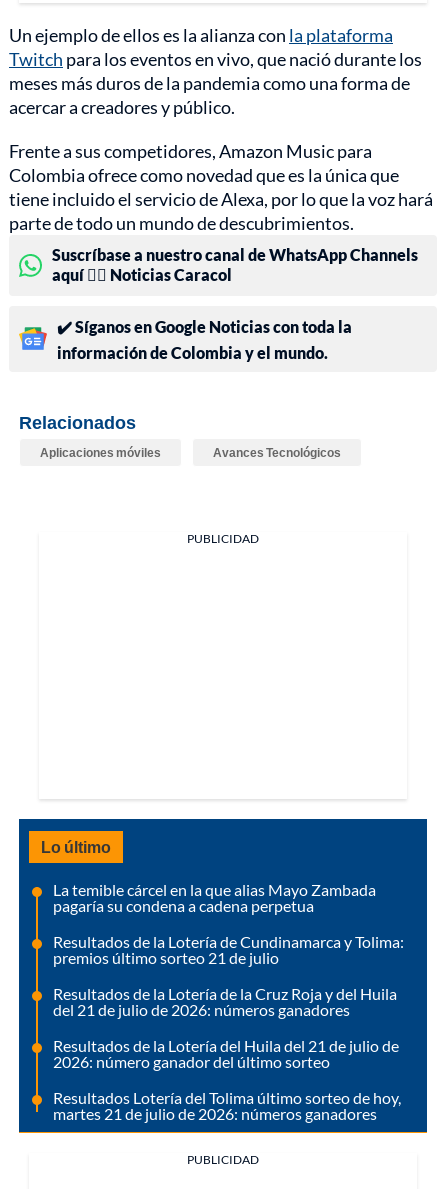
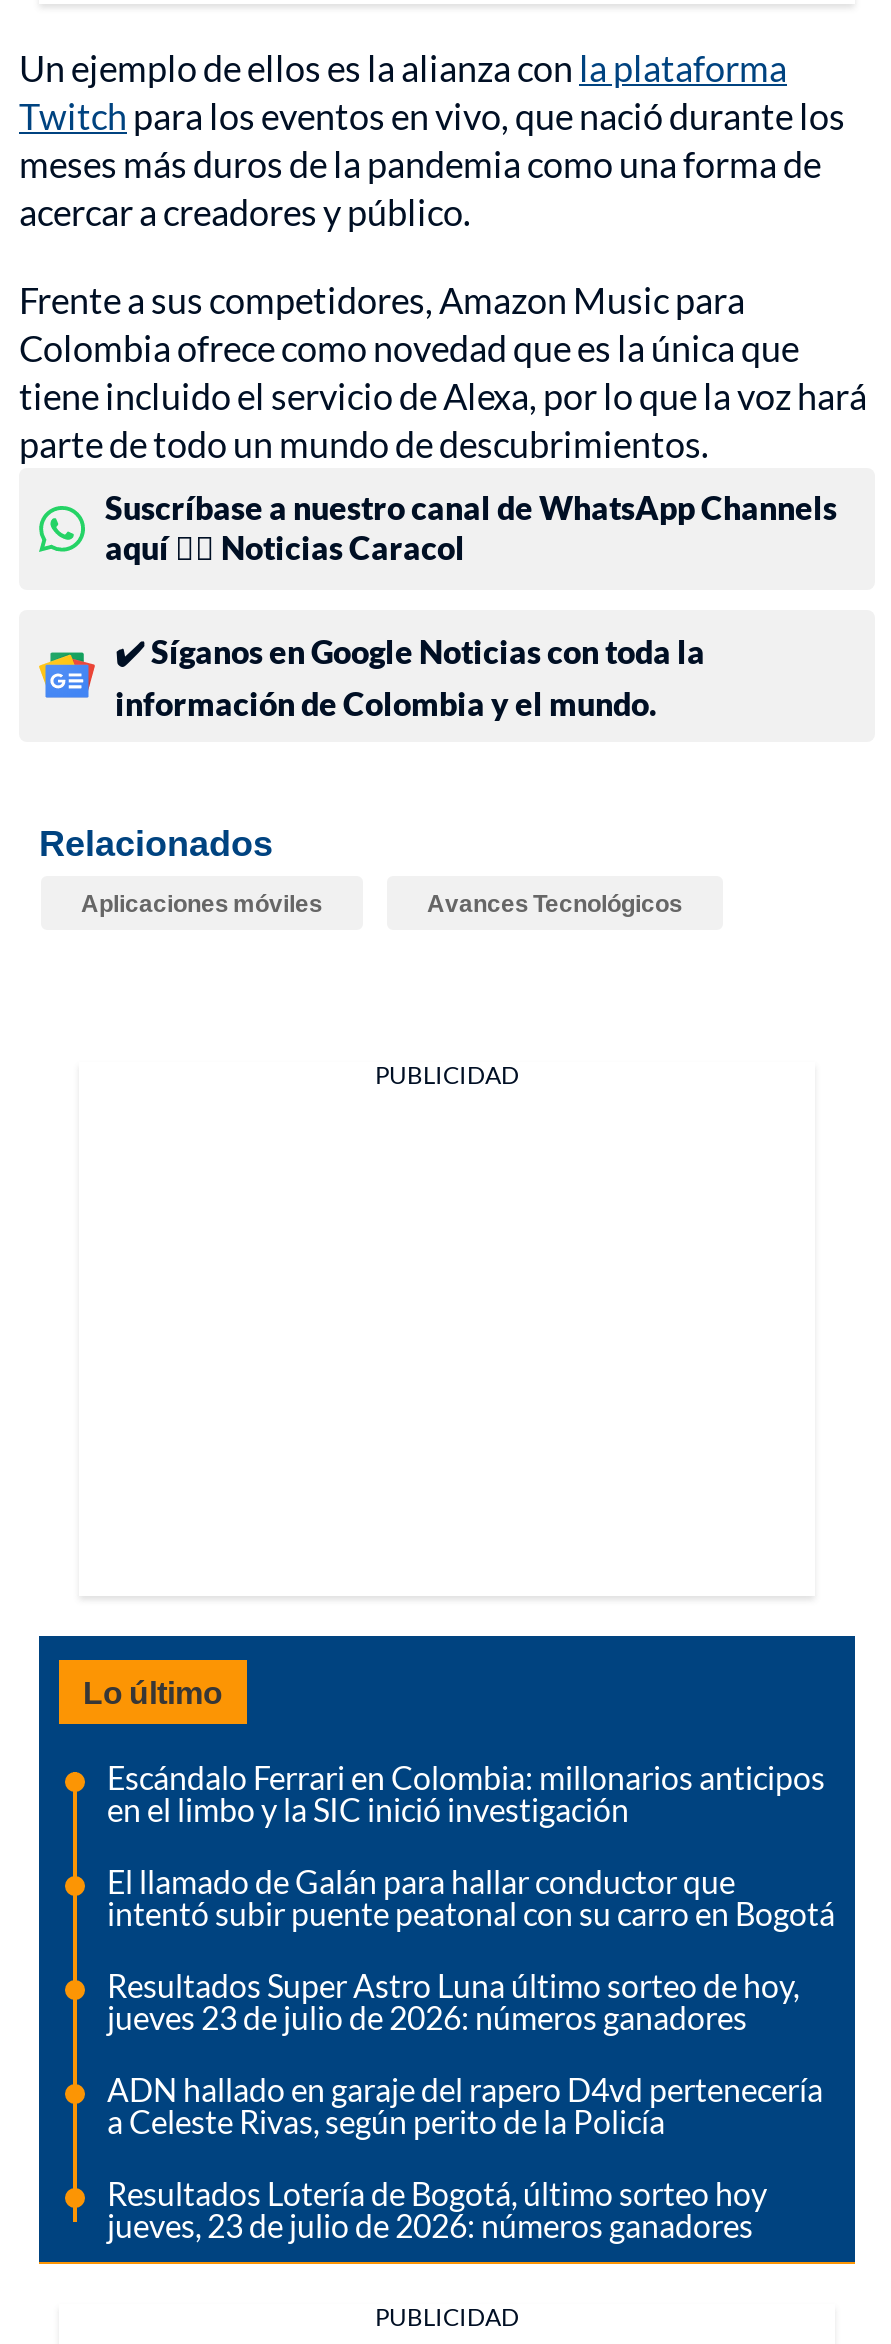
- La temible cárcel en la que alias Mayo Zambada
- pagaría su condena a cadena perpetua
+ Escándalo Ferrari en Colombia: millonarios anticipos
+ en el limbo y la SIC inició investigación

- Resultados de la Lotería de Cundinamarca y Tolima:
- premios último sorteo 21 de julio
+ El llamado de Galán para hallar conductor que
+ intentó subir puente peatonal con su carro en Bogotá

- Resultados de la Lotería de la Cruz Roja y del Huila
- del 21 de julio de 2026: números ganadores
+ Resultados Super Astro Luna último sorteo de hoy,
+ jueves 23 de julio de 2026: números ganadores

- Resultados de la Lotería del Huila del 21 de julio de
- 2026: número ganador del último sorteo
+ ADN hallado en garaje del rapero D4vd pertenecería
+ a Celeste Rivas, según perito de la Policía

- Resultados Lotería del Tolima último sorteo de hoy,
- martes 21 de julio de 2026: números ganadores
+ Resultados Lotería de Bogotá, último sorteo hoy
+ jueves, 23 de julio de 2026: números ganadores
